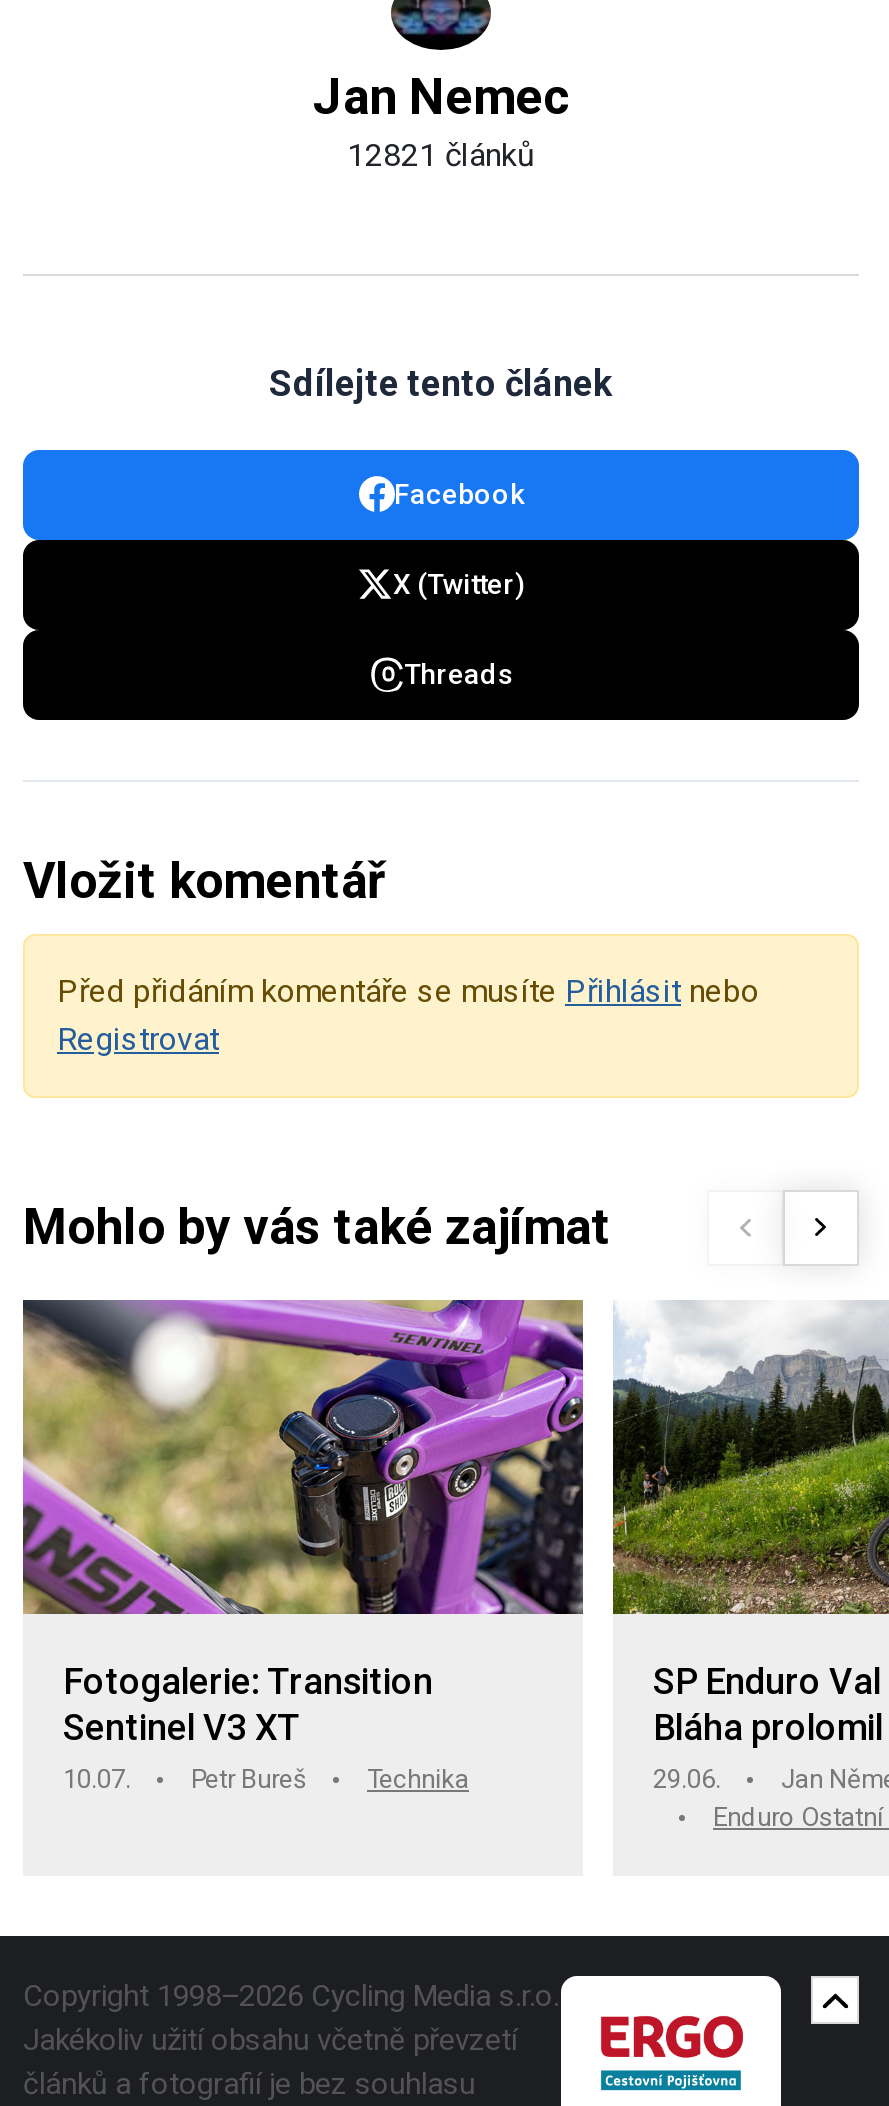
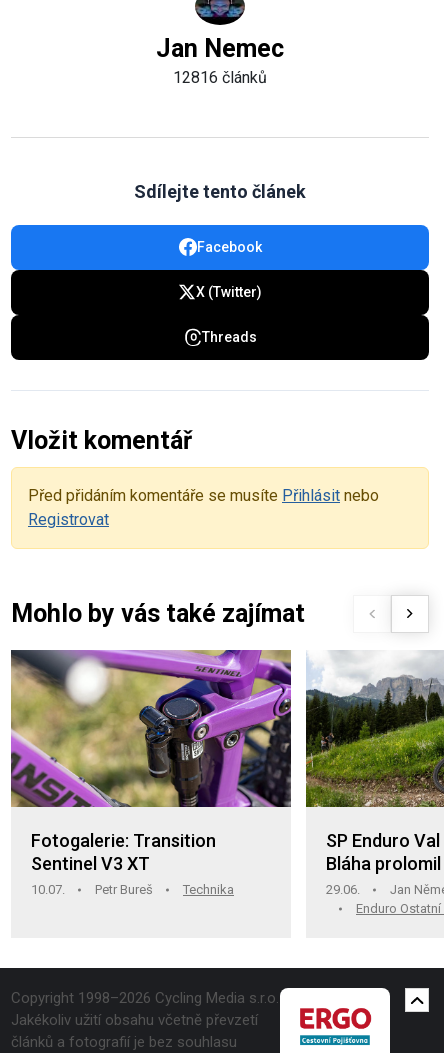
- 12821 článků
+ 12816 článků
